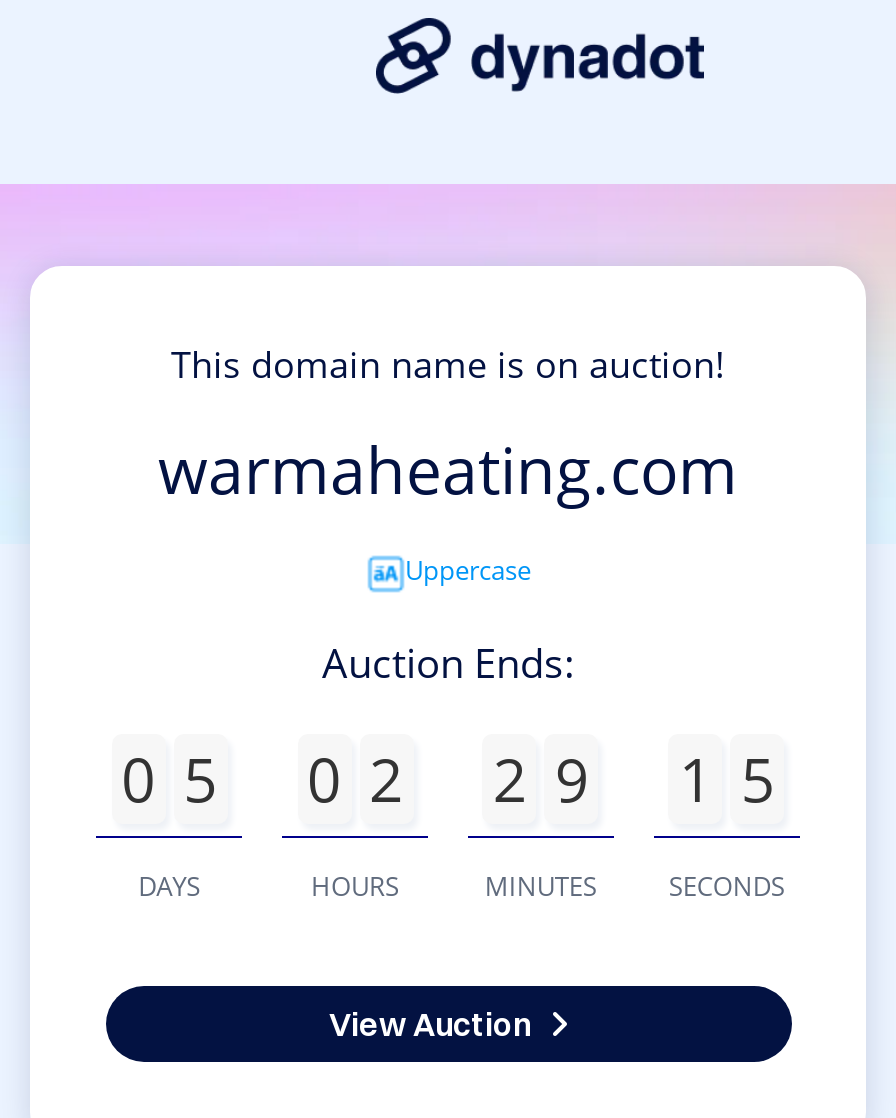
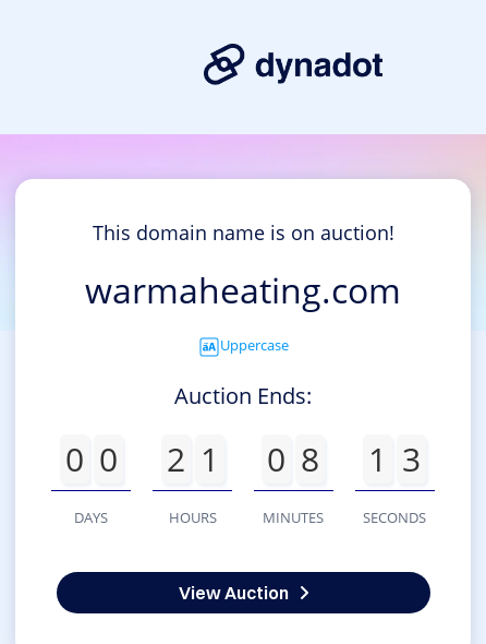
- 0 5
+ 0 0

- 0 2
+ 2 1

- 2 9
+ 0 8

- 1 5
+ 1 3
